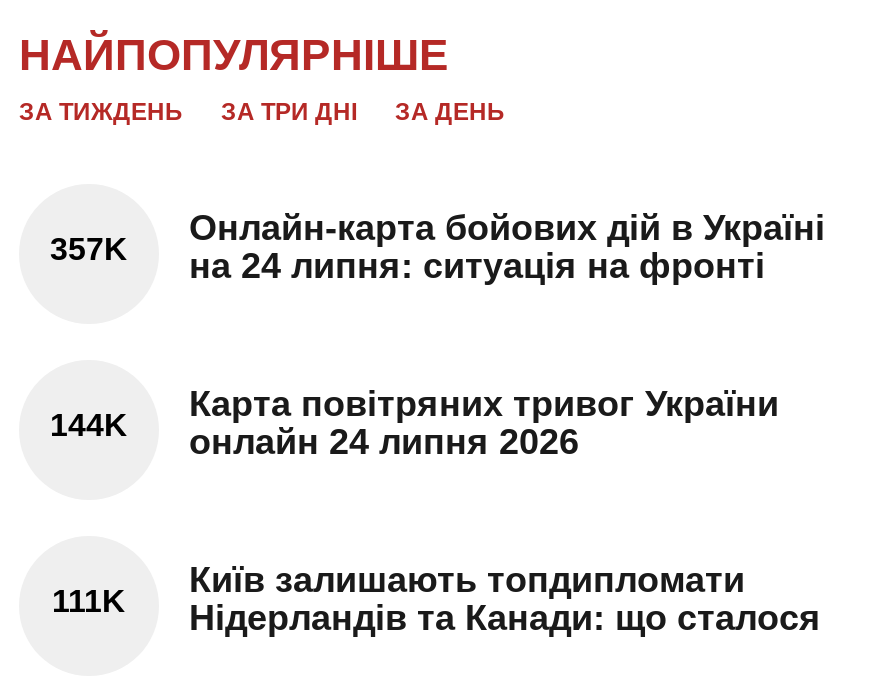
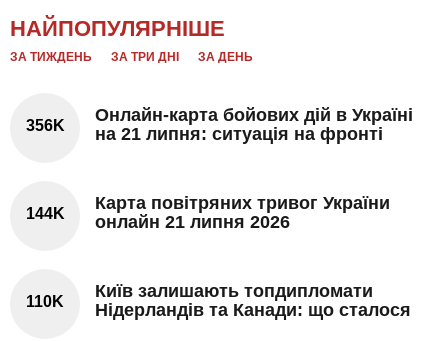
- 357K
+ 356K

- на 24 липня: ситуація на фронті
+ на 21 липня: ситуація на фронті

- 144K онлайн 24 липня 2026
+ 144K онлайн 21 липня 2026

- 111K Нідерландів та Канади: що сталося
+ 110K Нідерландів та Канади: що сталося
